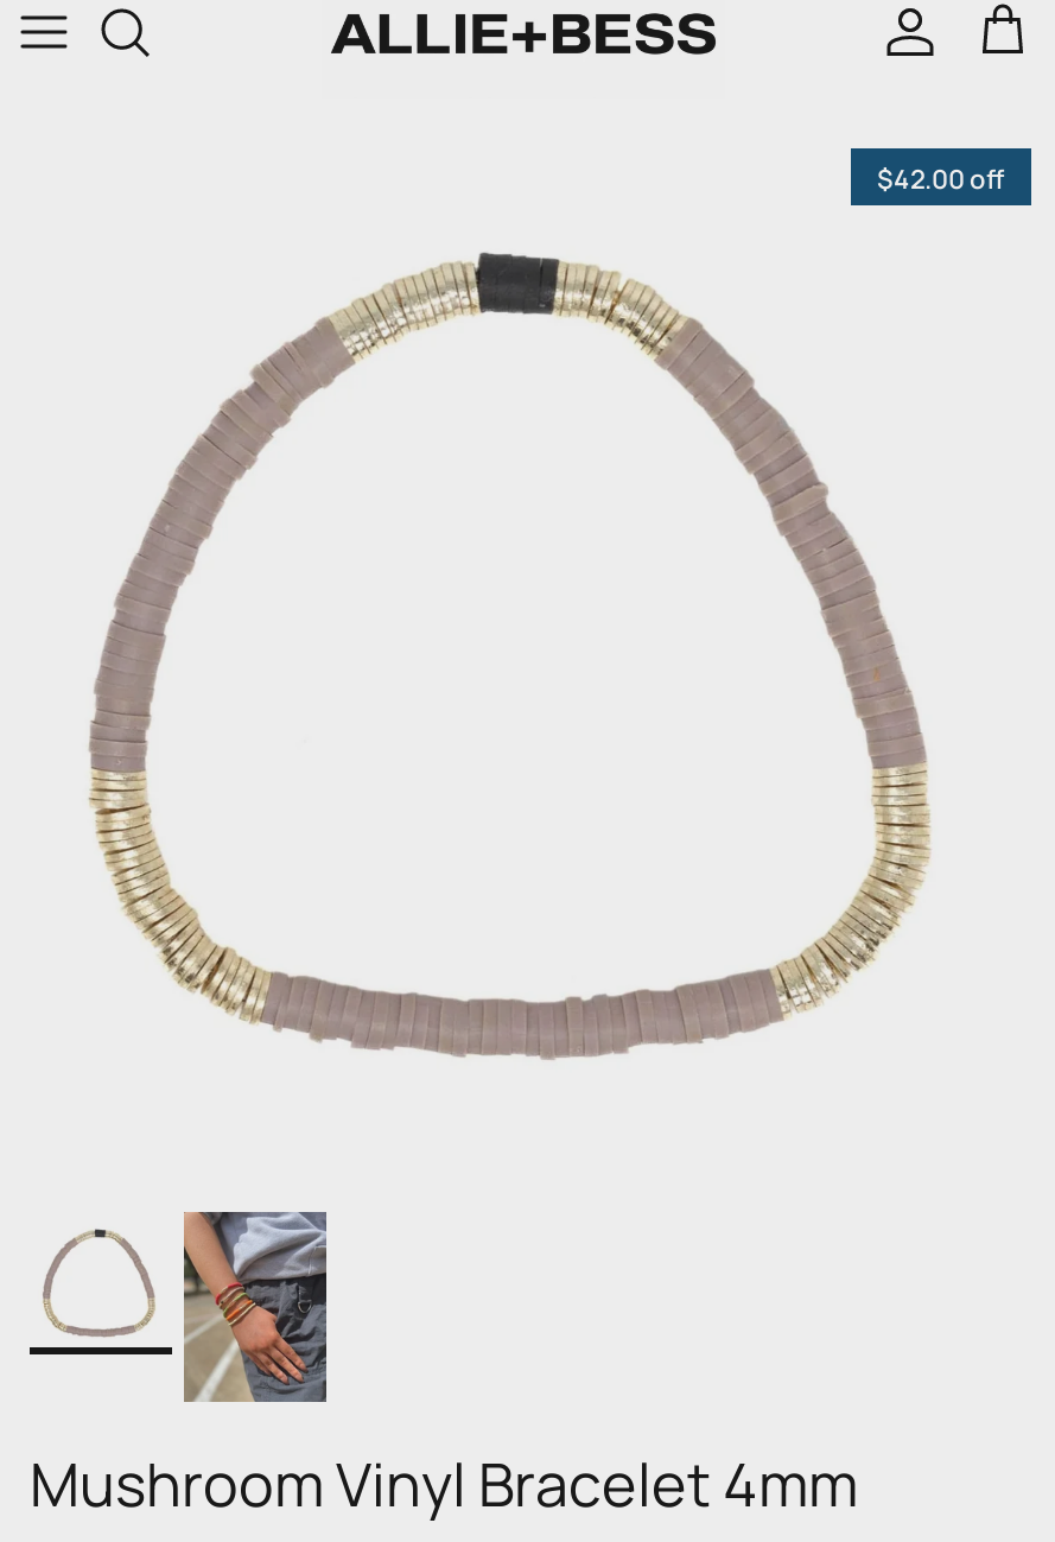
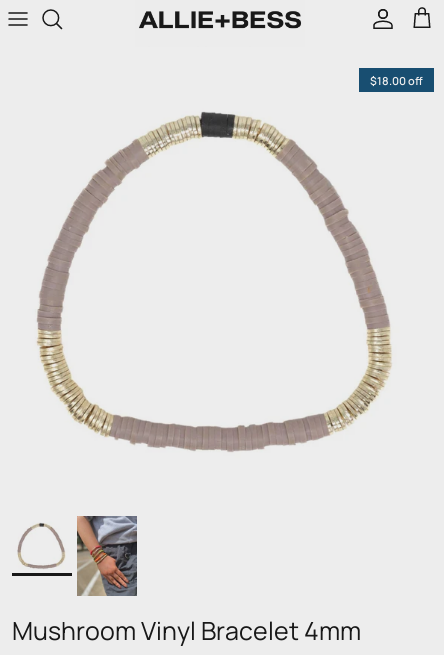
- $42.00 off
+ $18.00 off
